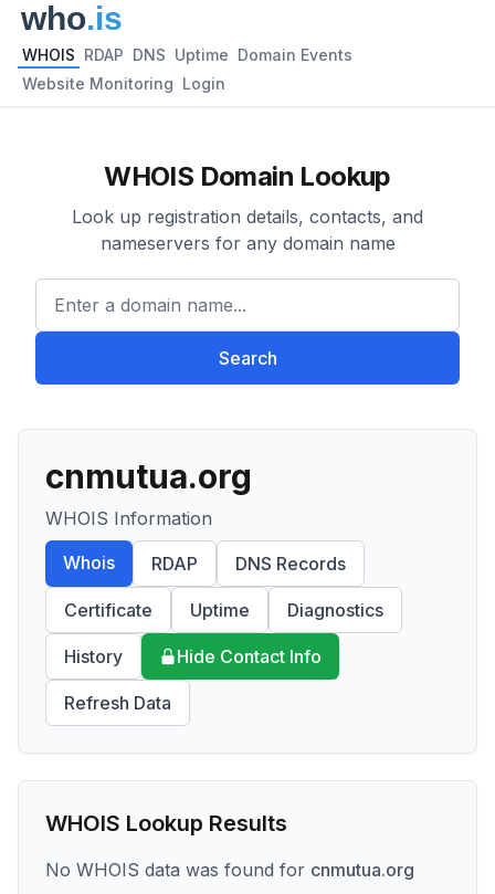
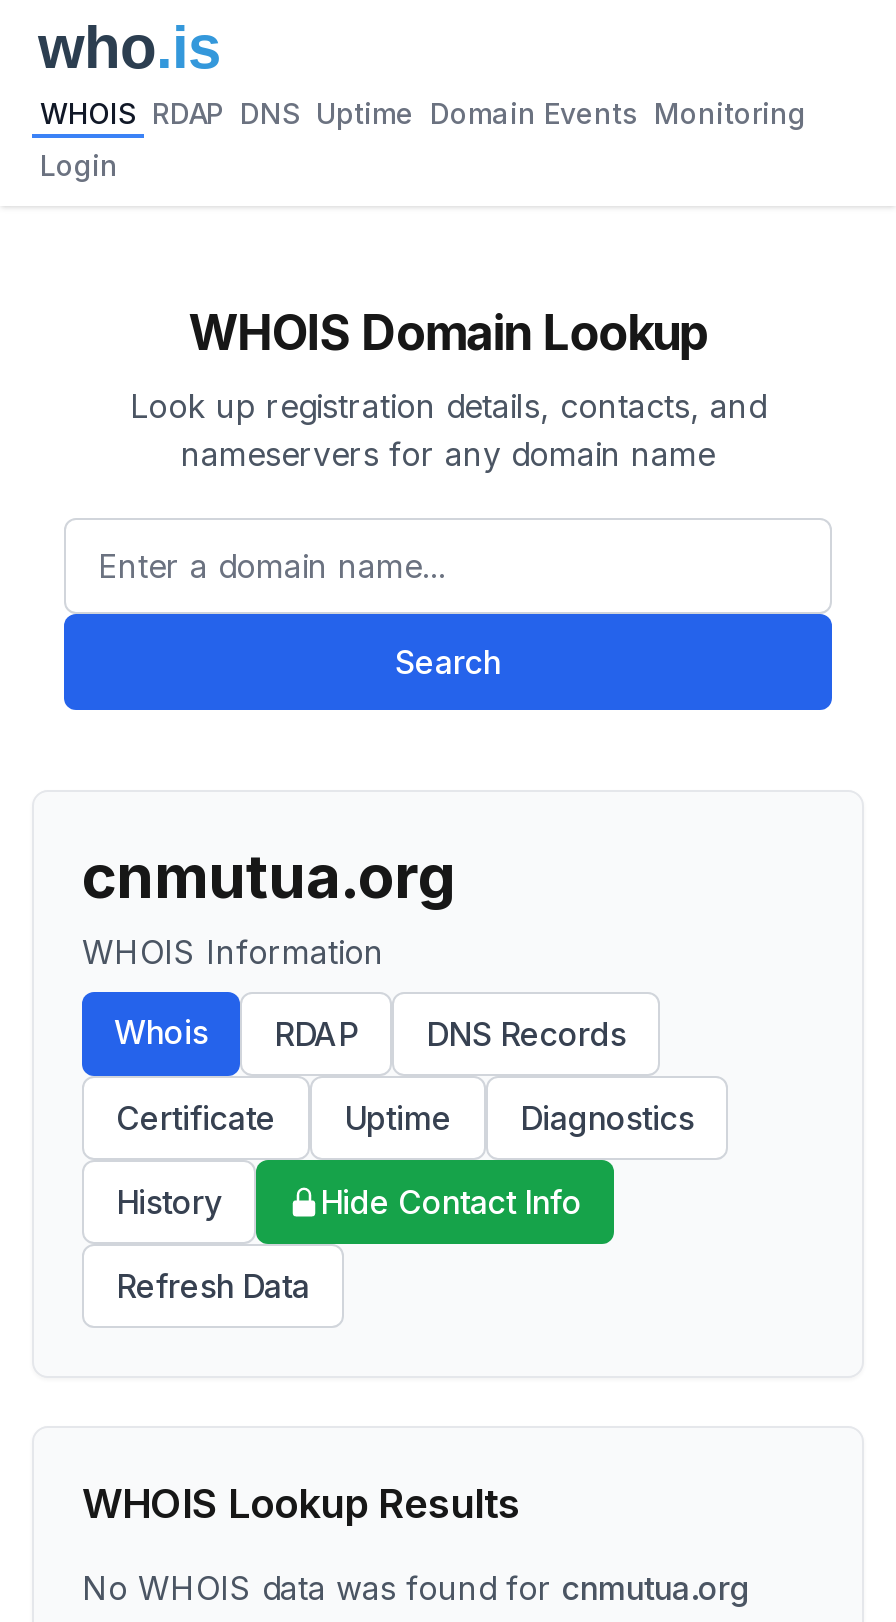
- WHOIS RDAP DNS Uptime Domain Events
+ WHOIS RDAP DNS Uptime Domain Events Monitoring

- Website Monitoring Login
+ Login
